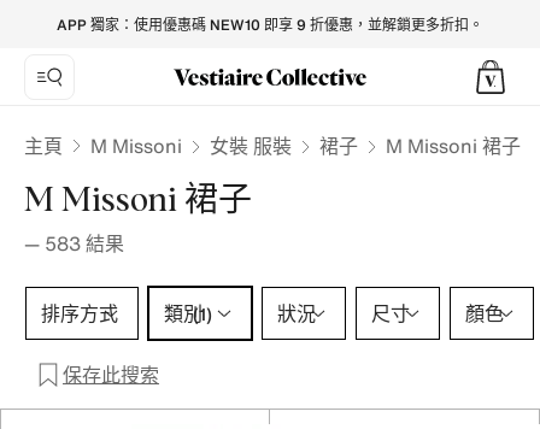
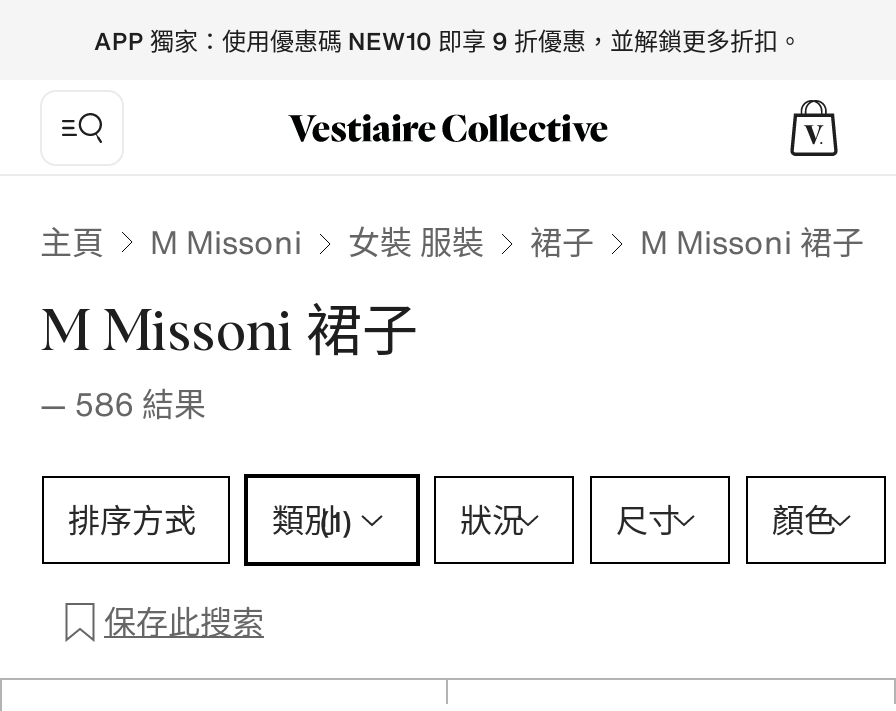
- — 583 結果
+ — 586 結果
